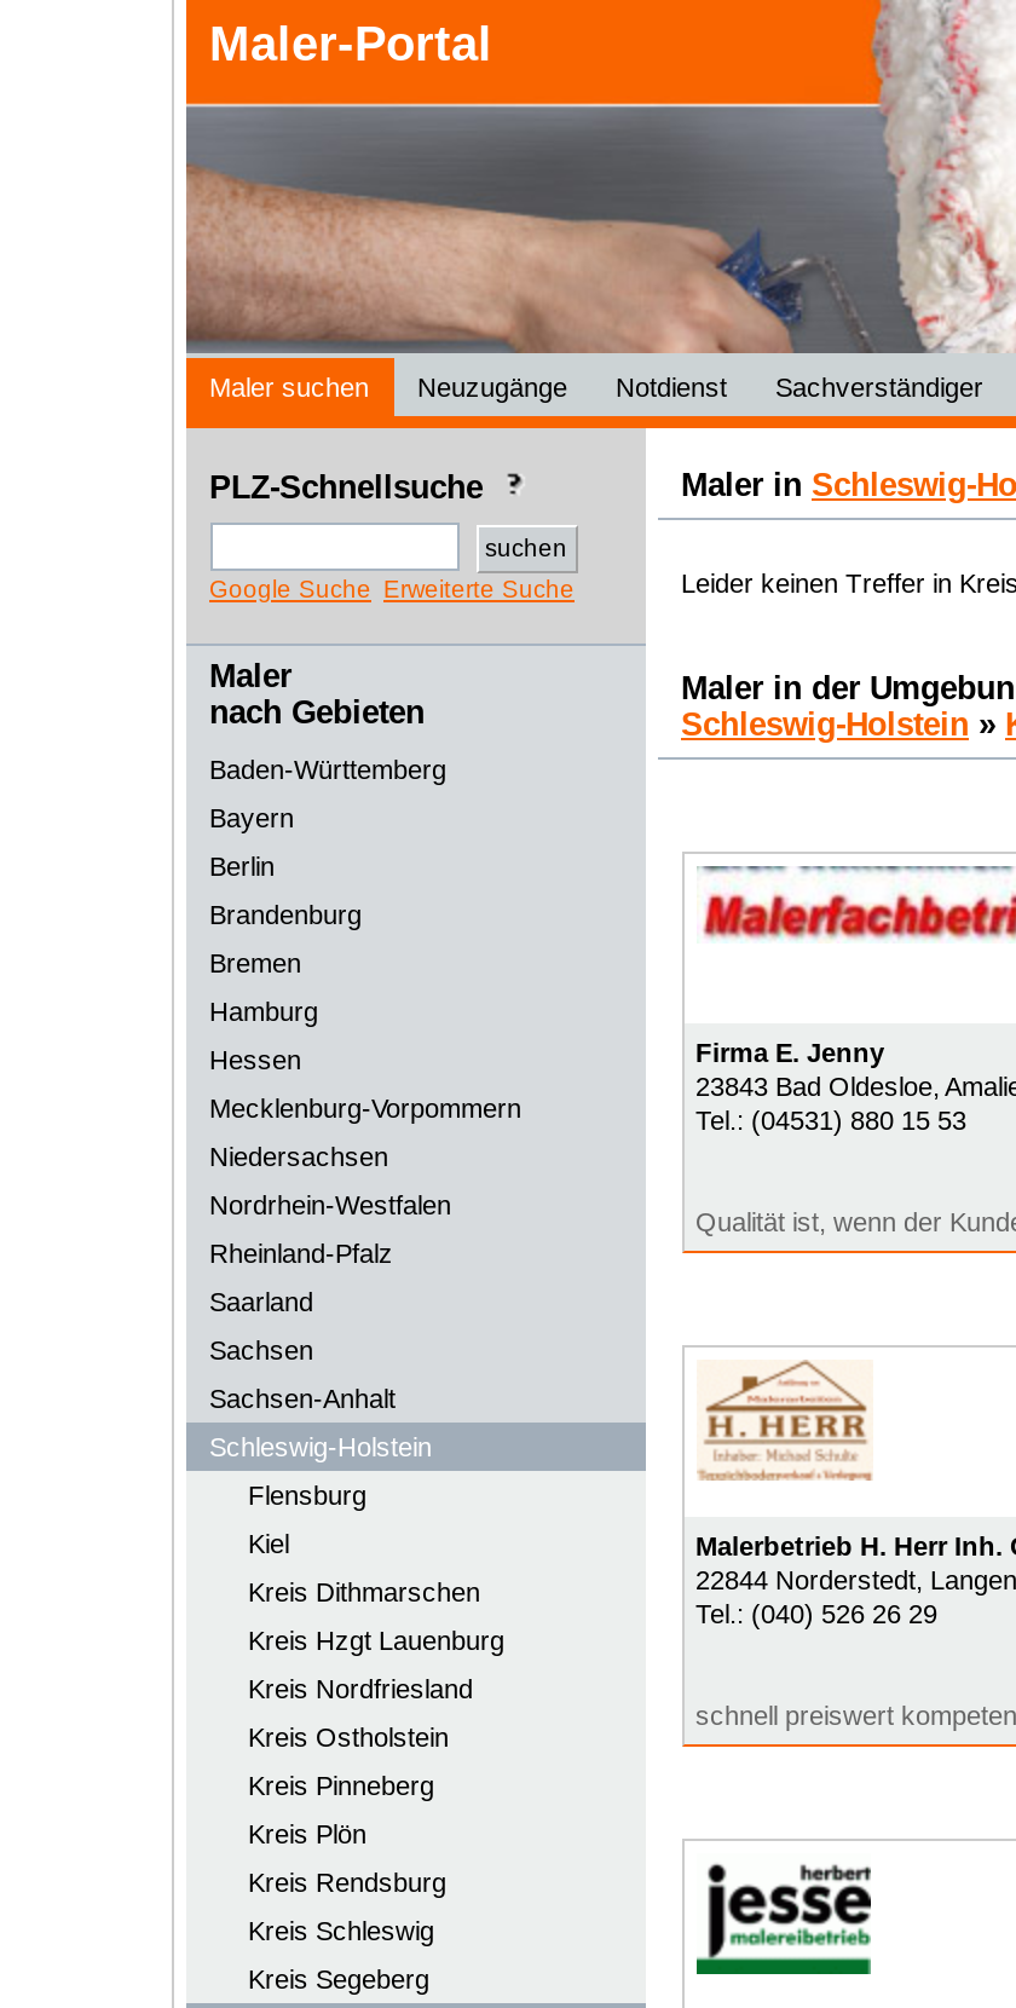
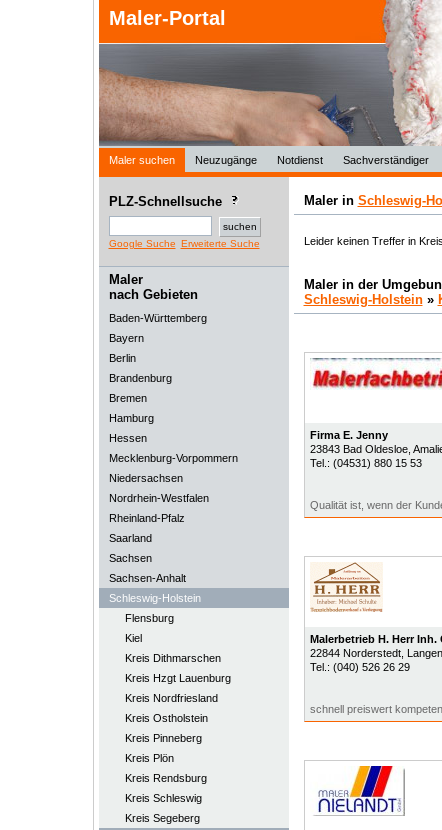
- [image]
+ [image]
